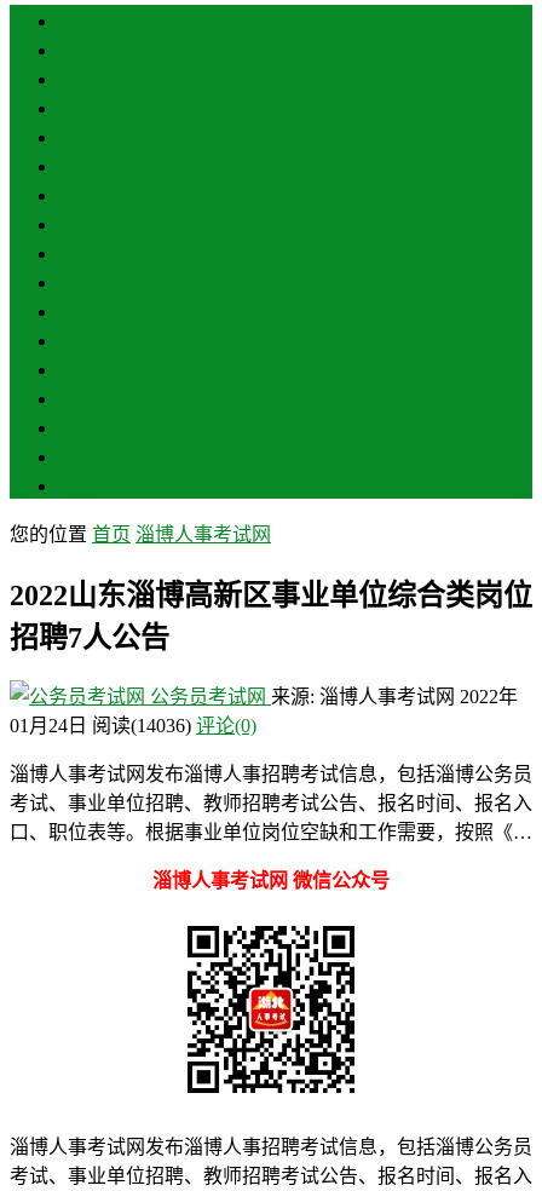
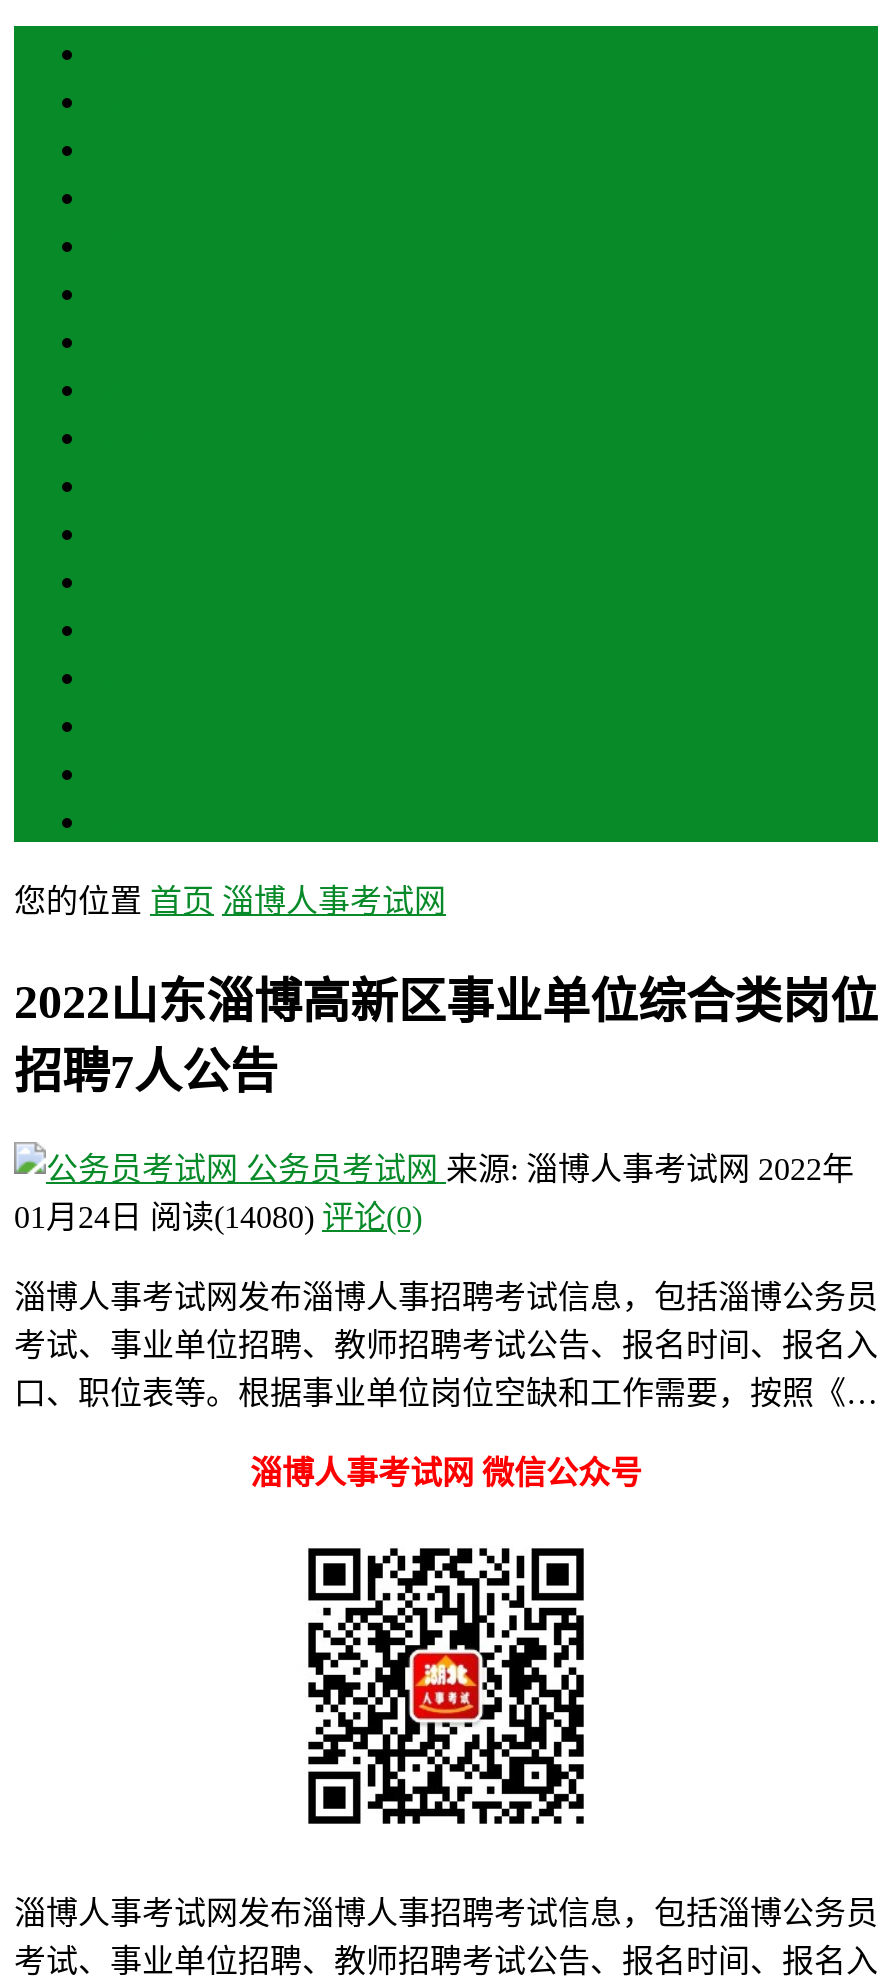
- 01月24日阅读(14036) 评论(0)
+ 01月24日阅读(14080) 评论(0)
